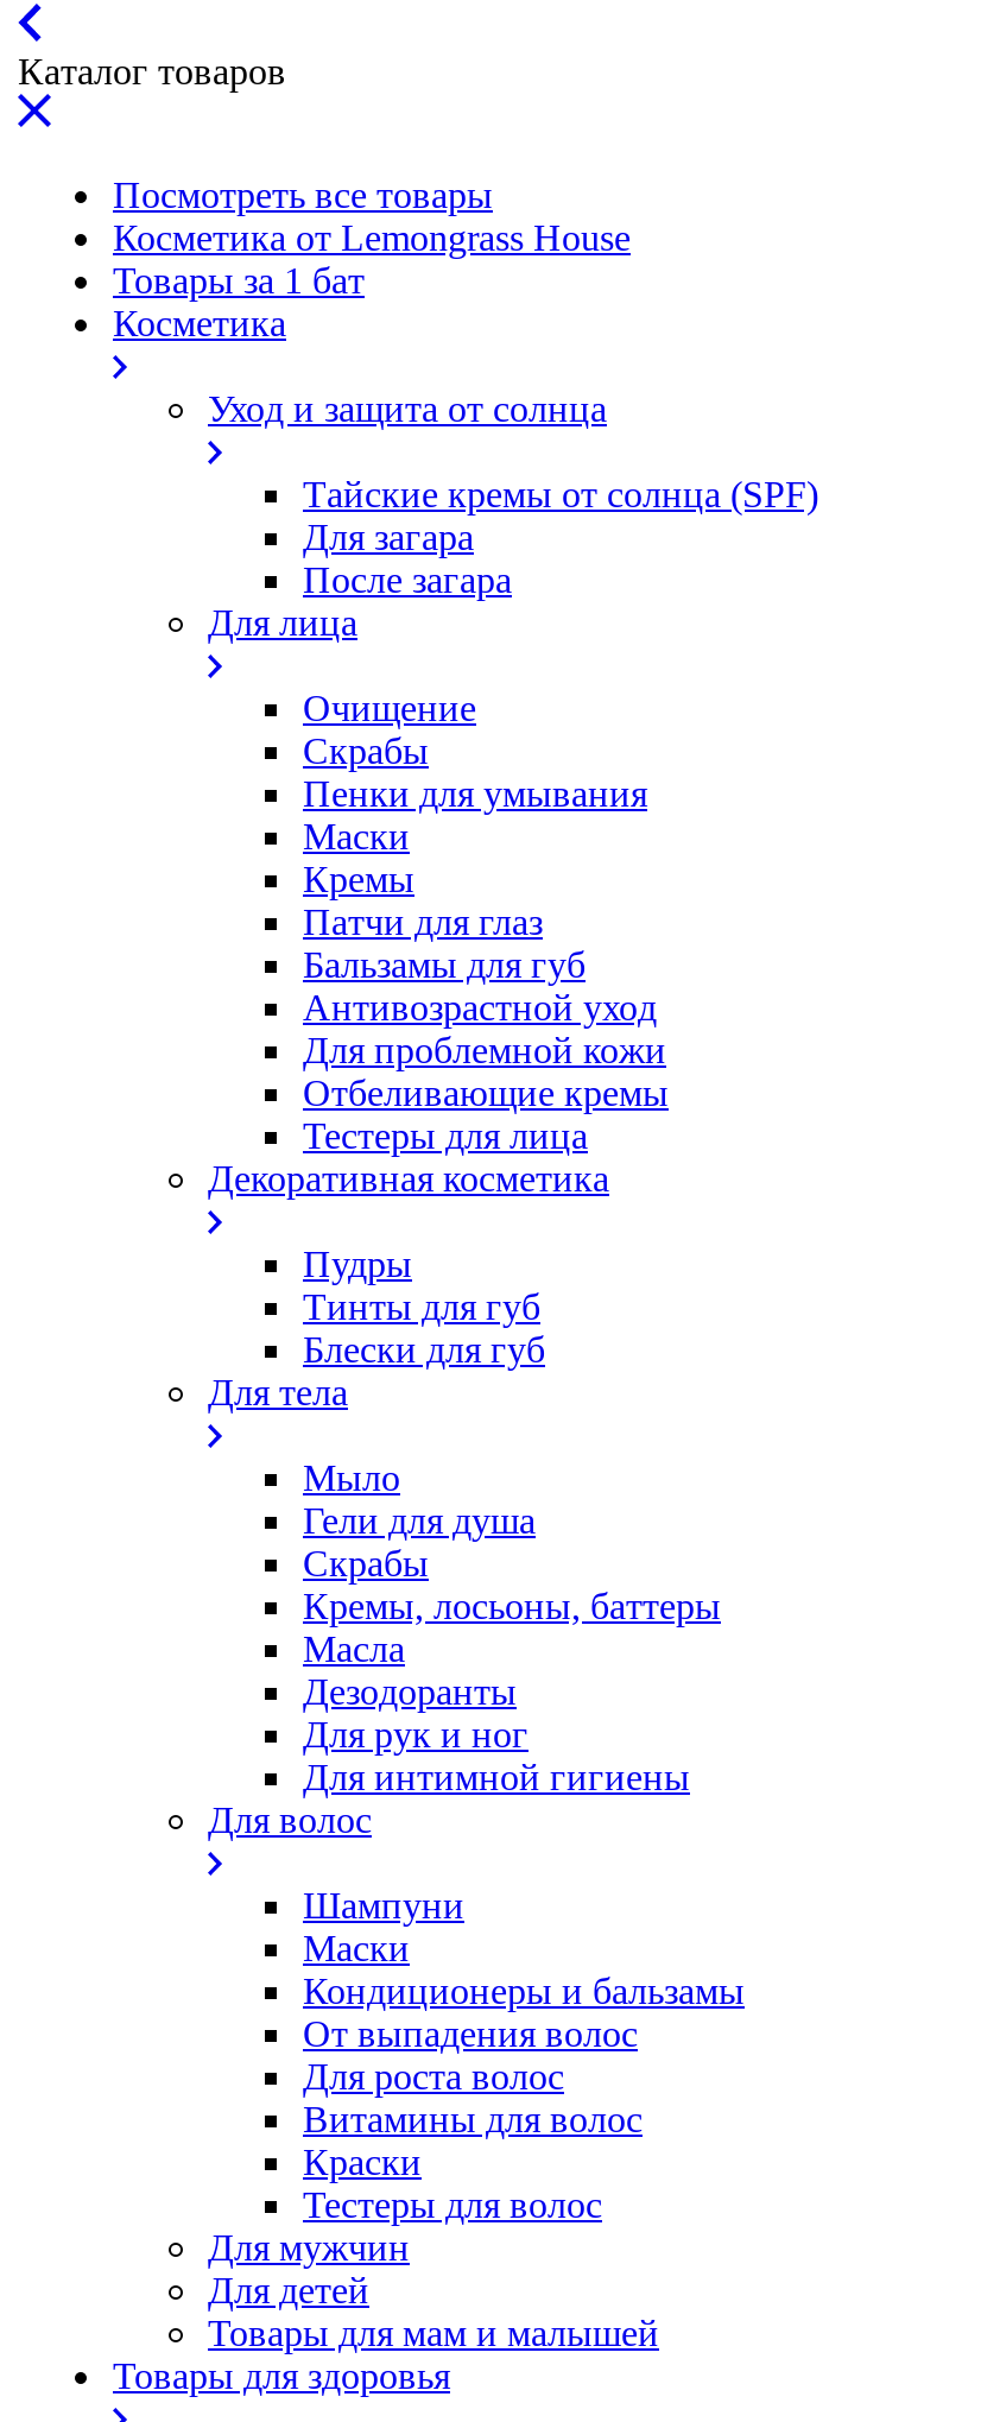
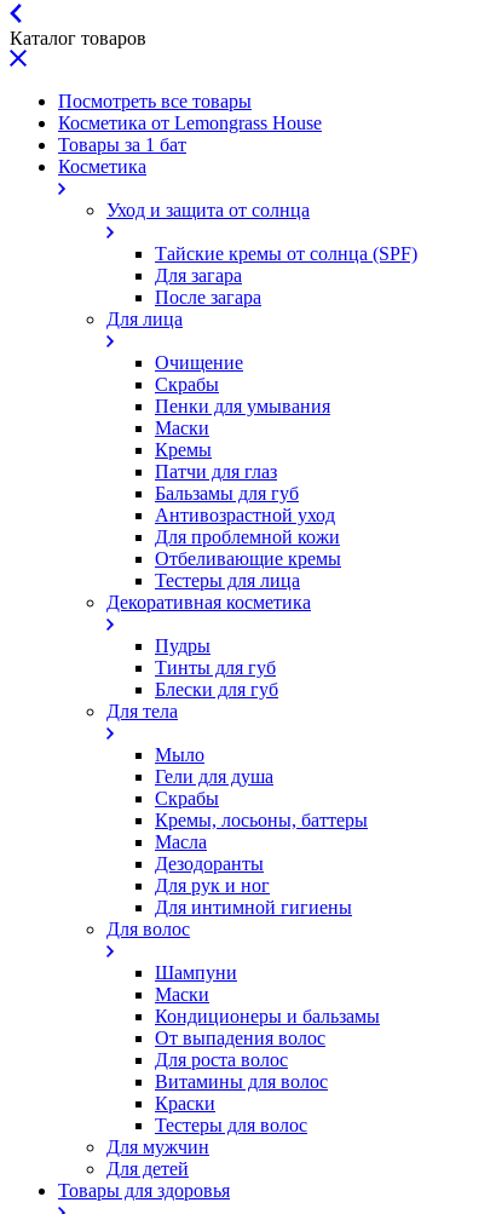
- Товары для мам и малышей
